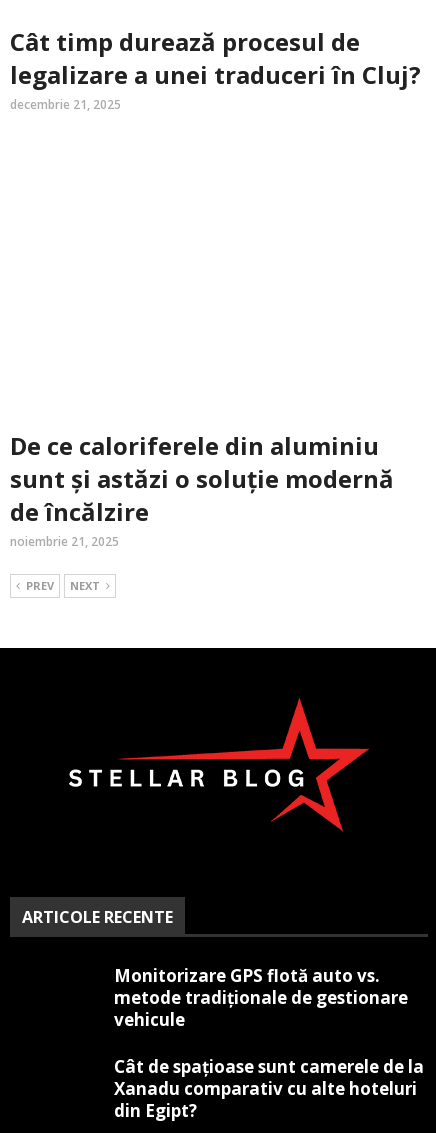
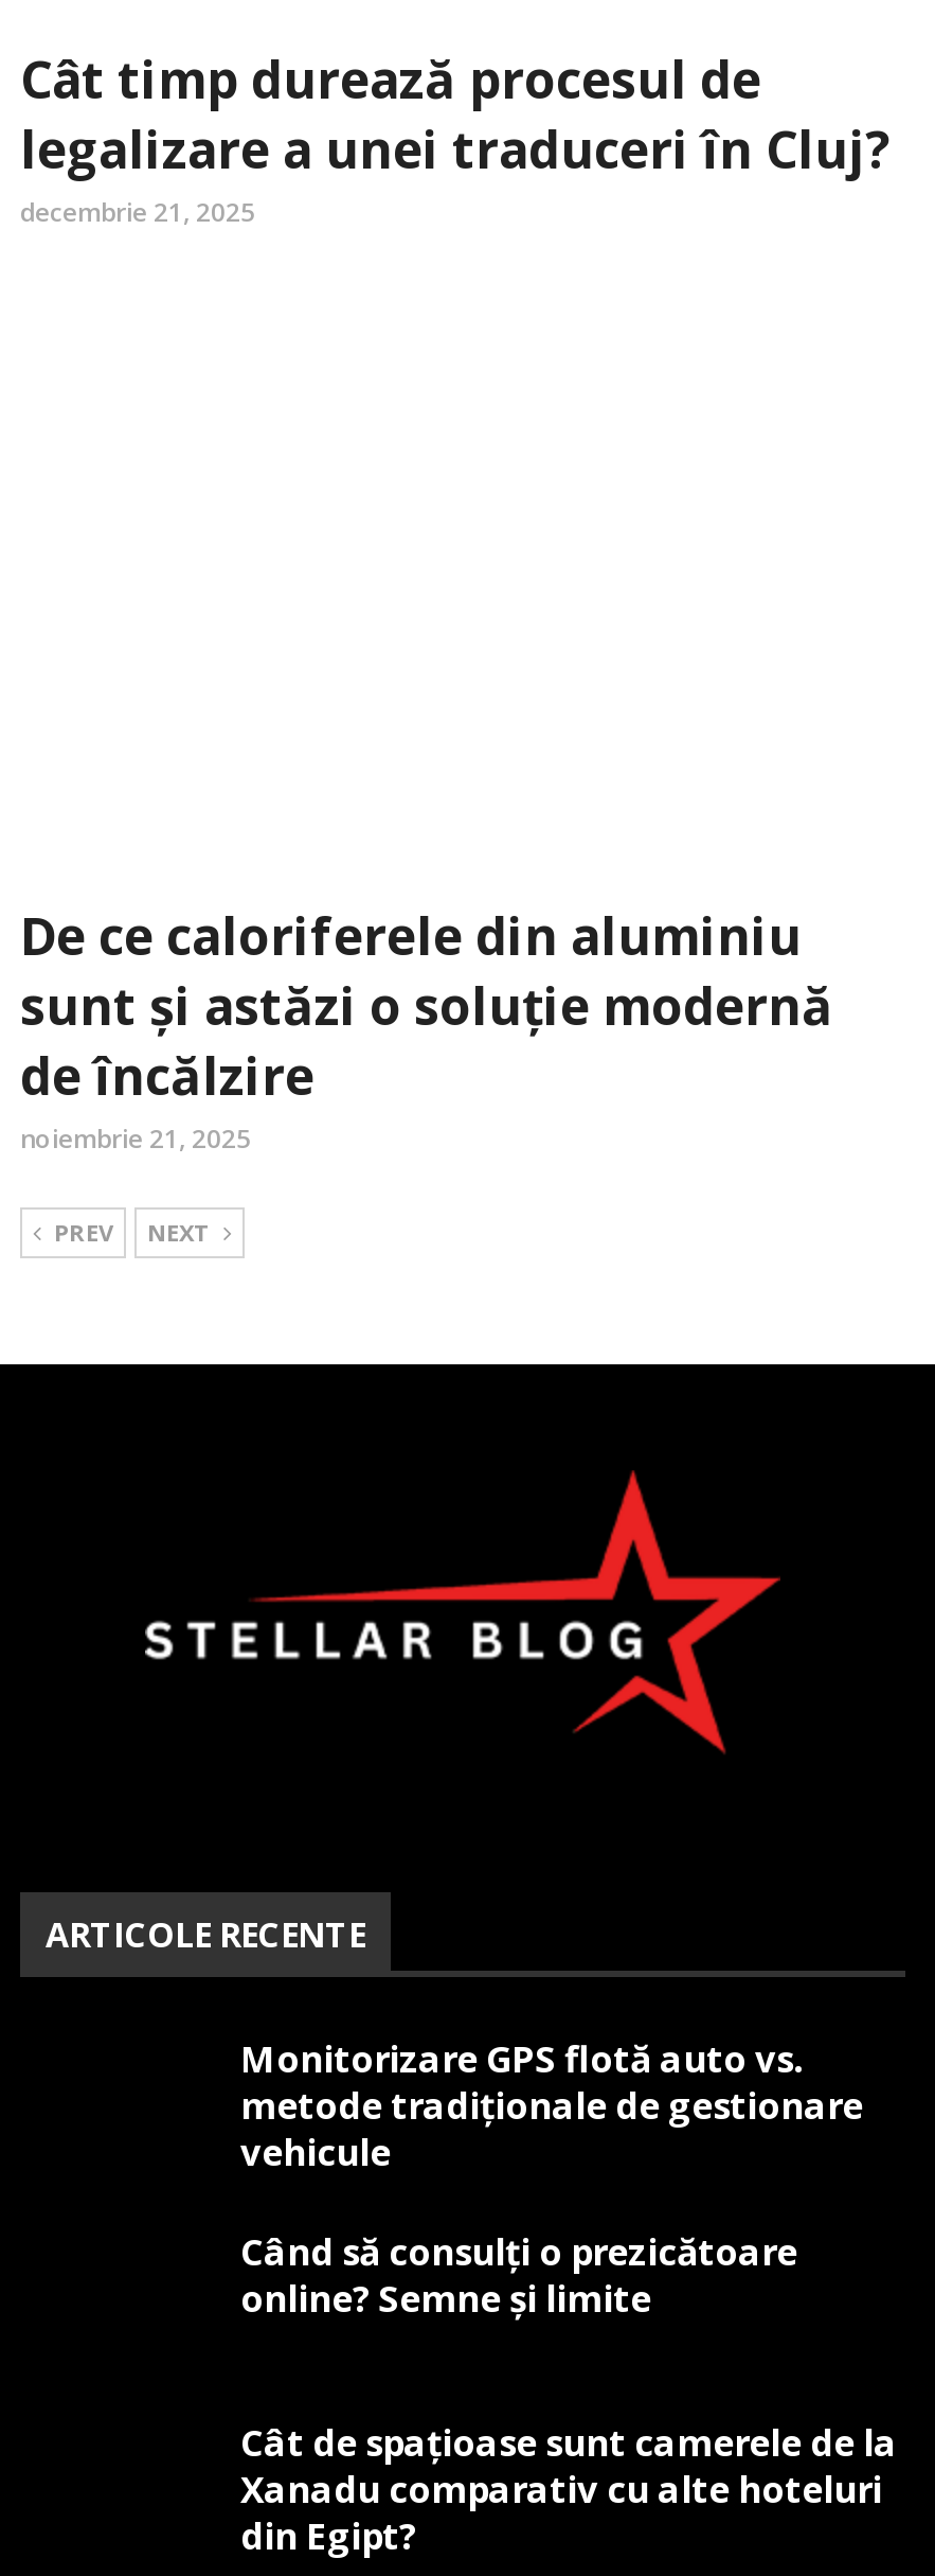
+ Când să consulți o prezicătoare
+ online? Semne și limite
